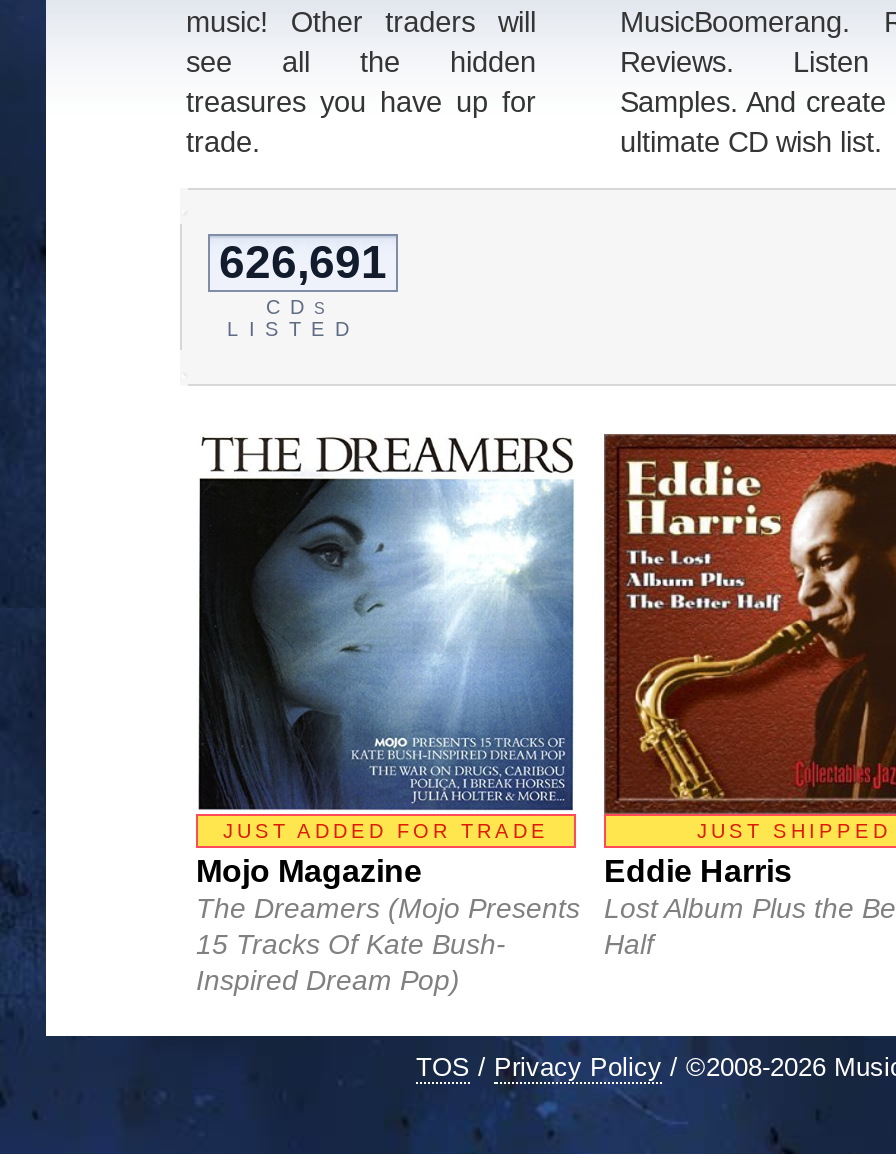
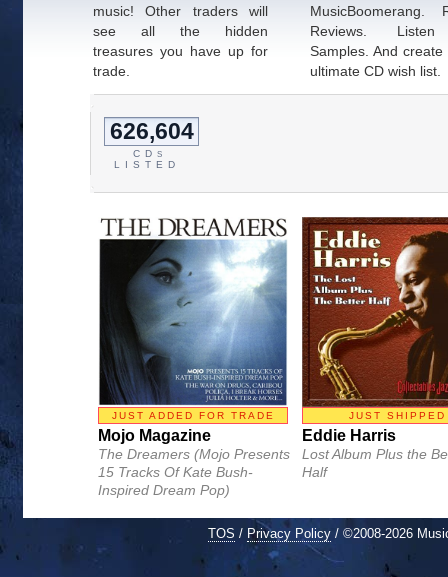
- 626,691
+ 626,604
